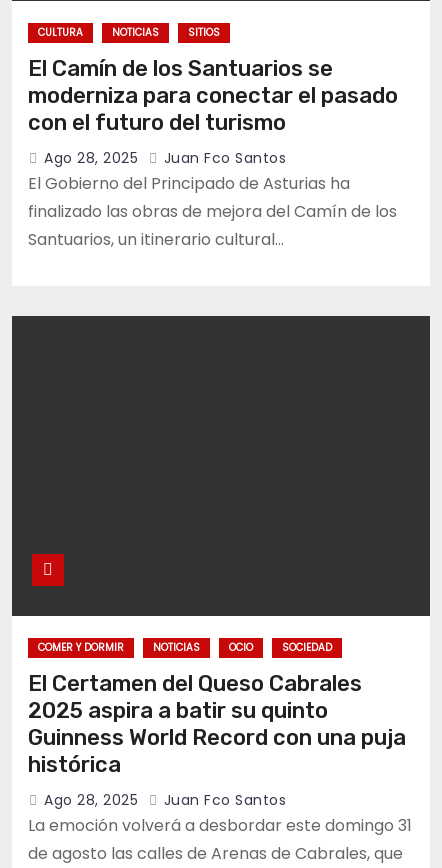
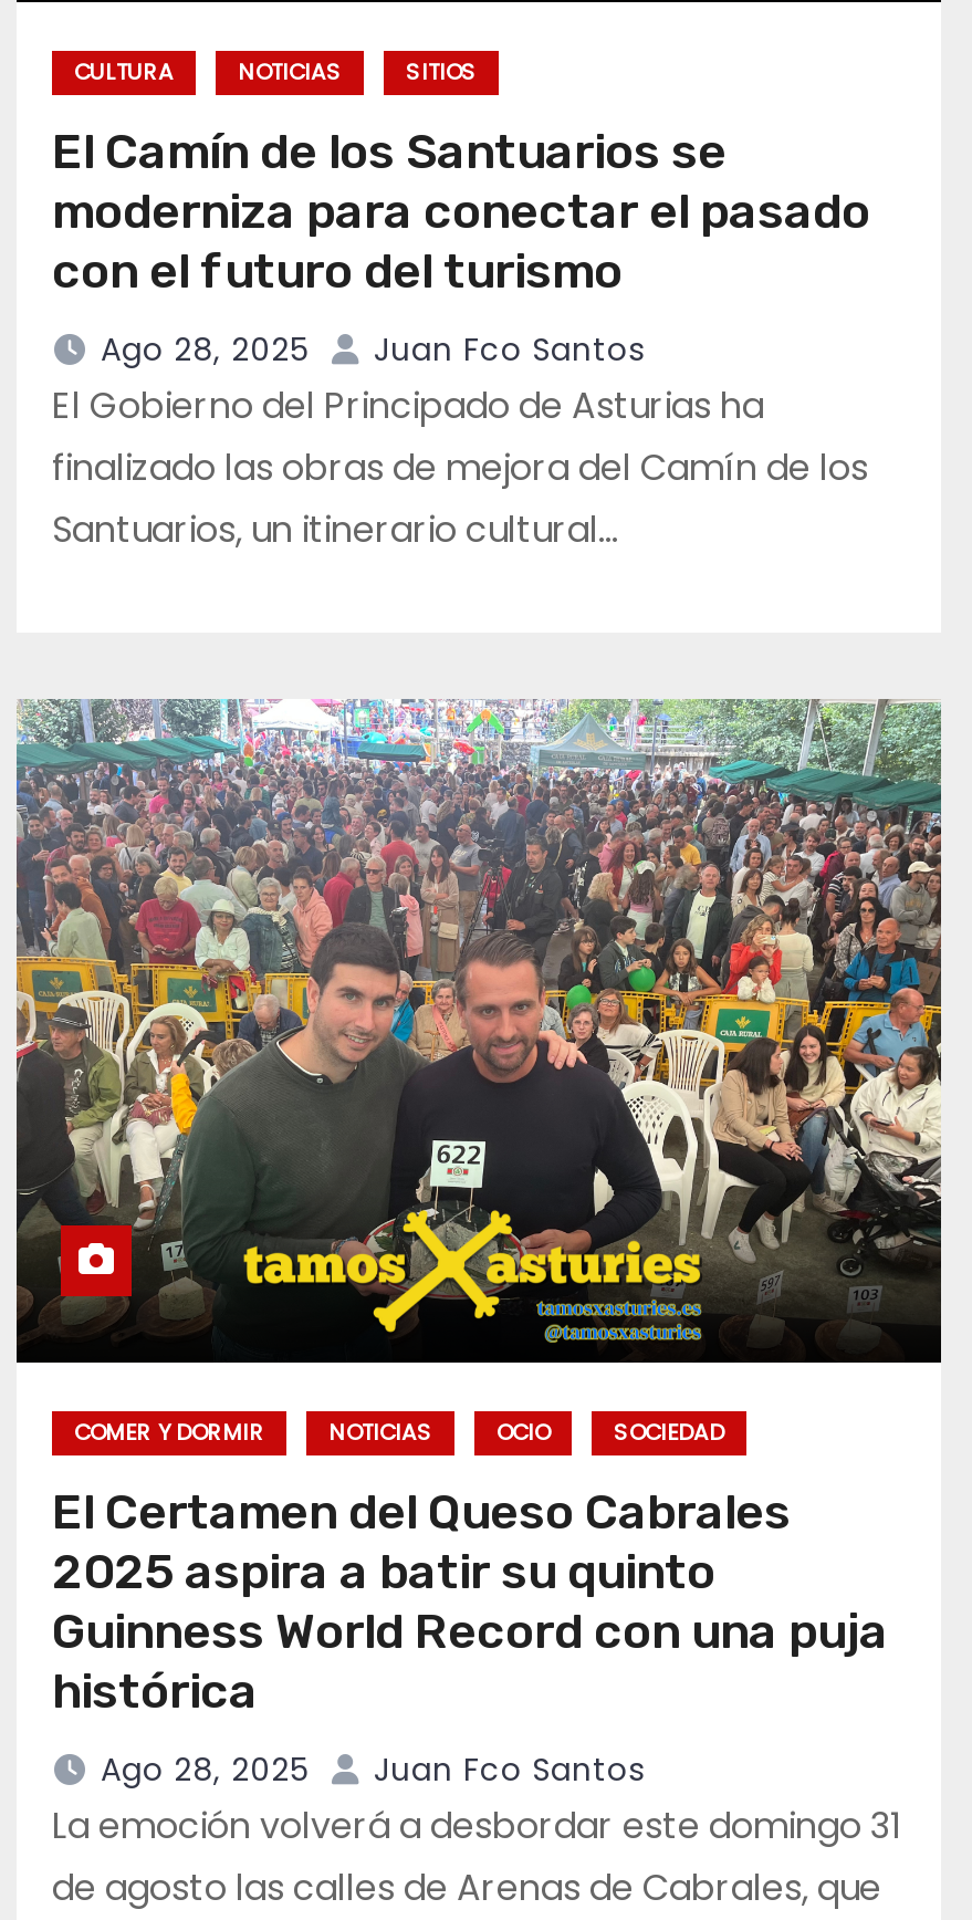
+ [image]
